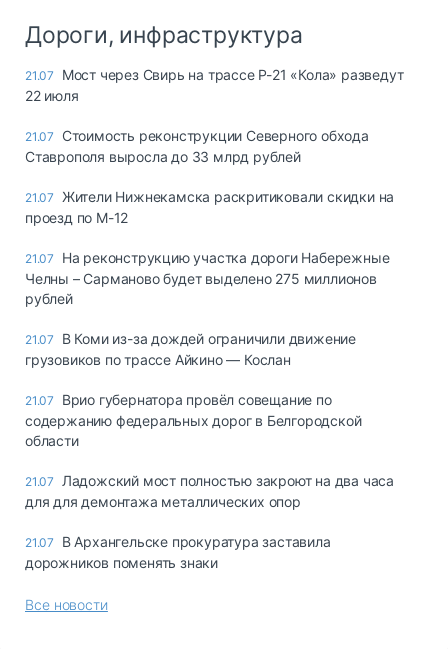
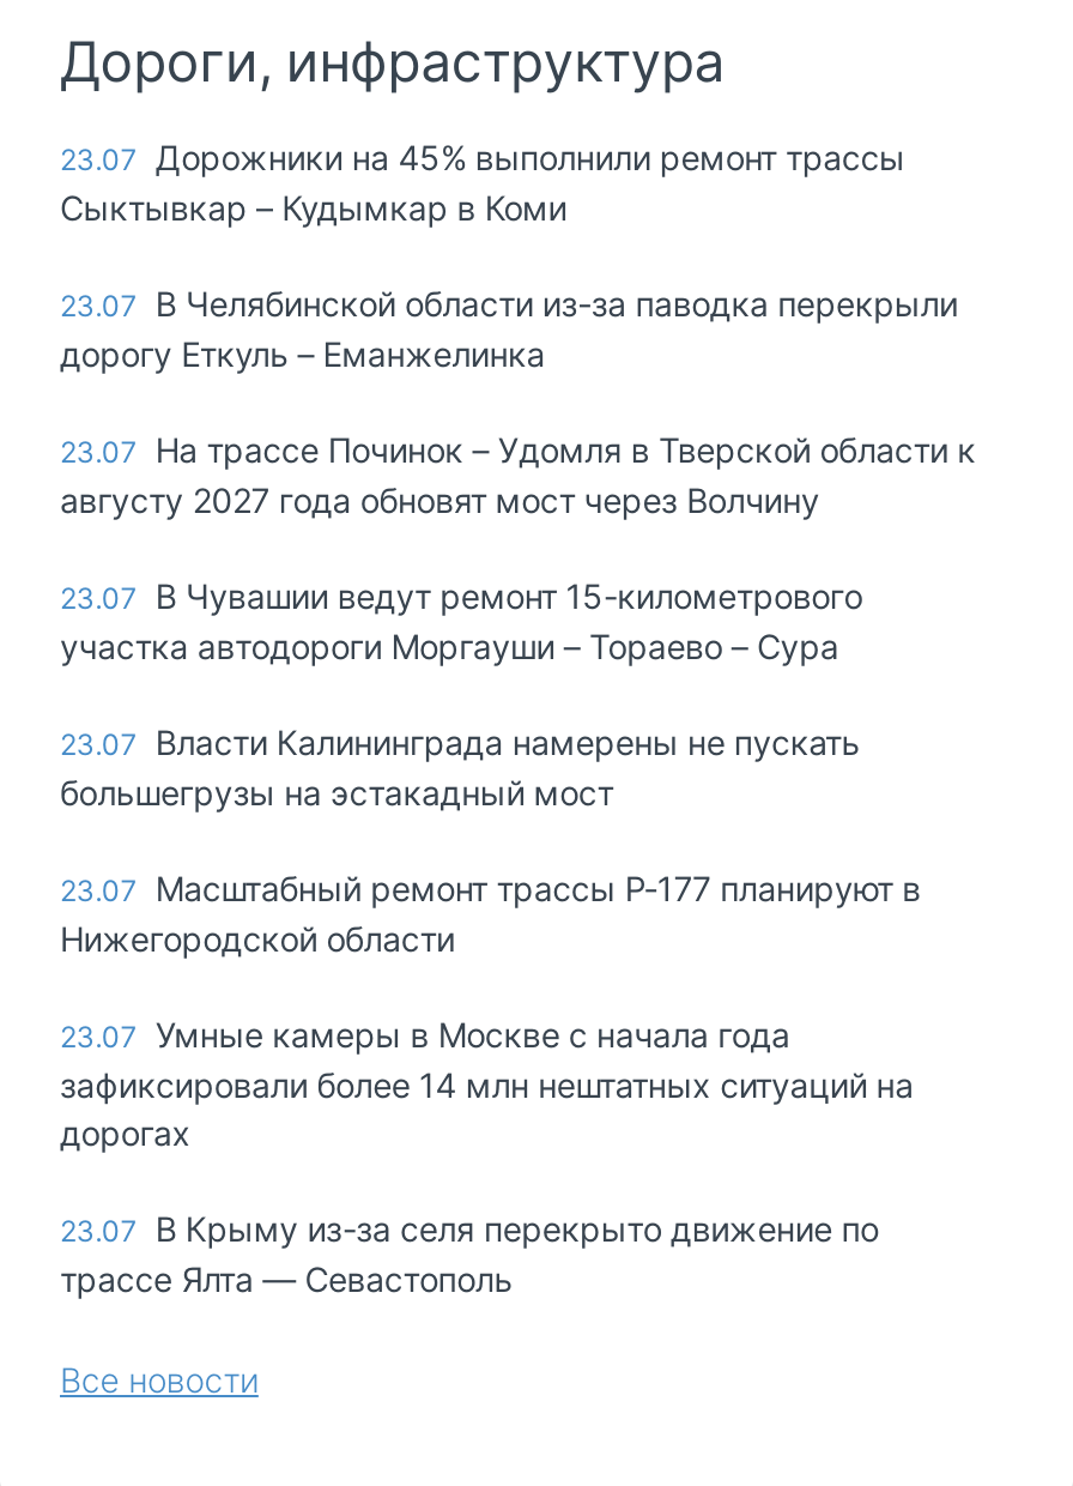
- 21.07 Мост через Свирь на трассе Р-21 «Кола» разведут
- 22 июля
+ 23.07 Дорожники на 45% выполнили ремонт трассы
+ Сыктывкар – Кудымкар в Коми

- 21.07 Стоимость реконструкции Северного обхода
- Ставрополя выросла до 33 млрд рублей
+ 23.07 В Челябинской области из-за паводка перекрыли
+ дорогу Еткуль – Еманжелинка

- 21.07 Жители Нижнекамска раскритиковали скидки на
- проезд по М-12
+ 23.07 На трассе Починок – Удомля в Тверской области к
+ августу 2027 года обновят мост через Волчину

- 21.07 На реконструкцию участка дороги Набережные
- Челны – Сарманово будет выделено 275 миллионов
- рублей
+ 23.07 В Чувашии ведут ремонт 15-километрового
+ участка автодороги Моргауши – Тораево – Сура

- 21.07 В Коми из-за дождей ограничили движение
- грузовиков по трассе Айкино — Кослан
+ 23.07 Власти Калининграда намерены не пускать
+ большегрузы на эстакадный мост

- 21.07 Врио губернатора провёл совещание по
- содержанию федеральных дорог в Белгородской
- области
+ 23.07 Масштабный ремонт трассы Р-177 планируют в
+ Нижегородской области

- 21.07 Ладожский мост полностью закроют на два часа
- для для демонтажа металлических опор
+ 23.07 Умные камеры в Москве с начала года
+ зафиксировали более 14 млн нештатных ситуаций на
+ дорогах

- 21.07 В Архангельске прокуратура заставила
- дорожников поменять знаки
+ 23.07 В Крыму из-за селя перекрыто движение по
+ трассе Ялта — Севастополь
